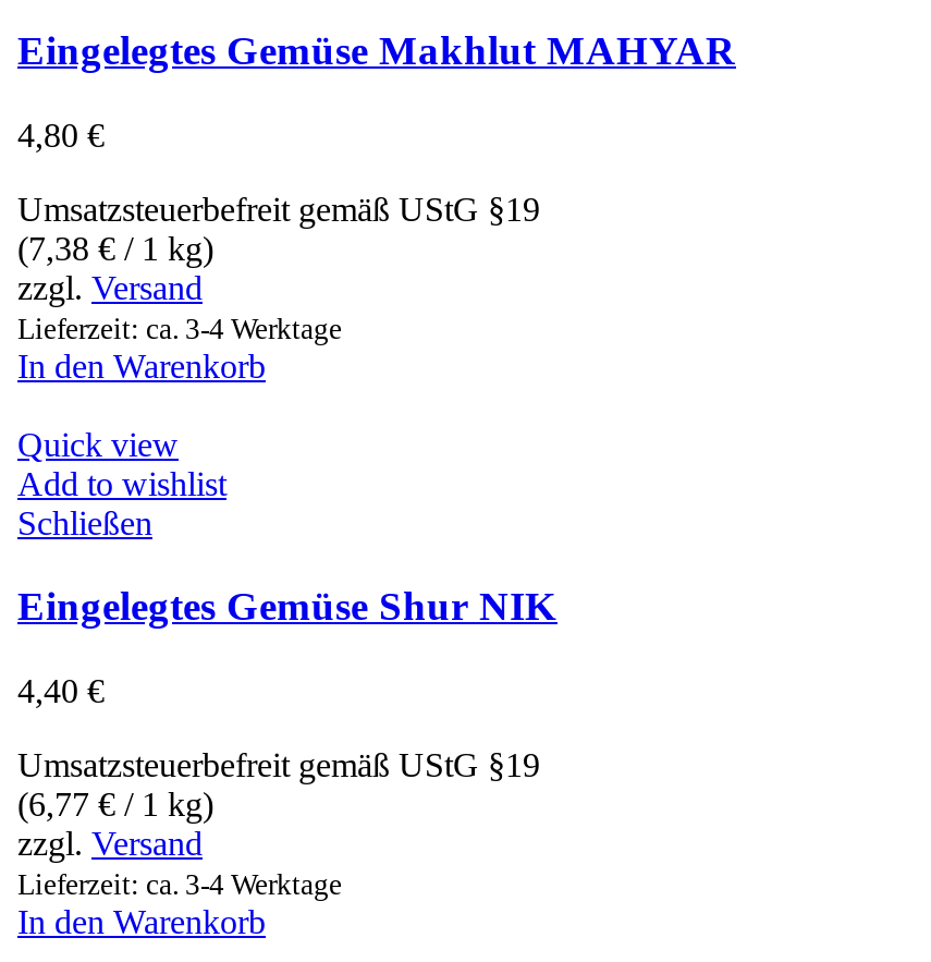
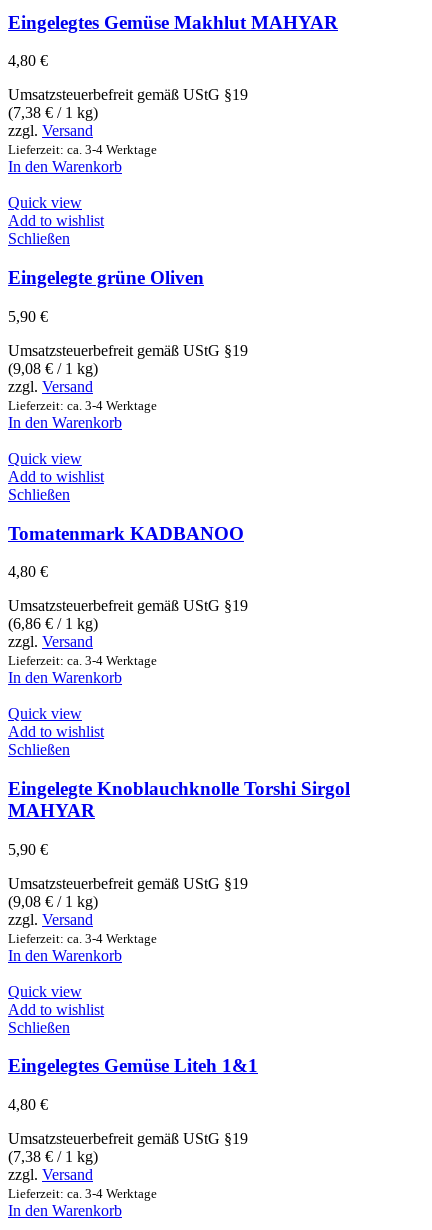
- Eingelegtes Gemüse Shur NIK
+ Eingelegte grüne Oliven

- 4,40 €
+ 5,90 €

- (6,77 €/ 1 kg)
+ (9,08 €/ 1 kg)
+ zzgl. Versand
+ Lieferzeit: ca. 3-4 Werktage
+ In den Warenkorb
+ Quick view
+ Add to wishlist
+ Schließen
+ Tomatenmark KADBANOO
+ 4,80 €
+ Umsatzsteuerbefreit gemäß UStG §19
+ (6,86 €/ 1 kg)
+ zzgl. Versand
+ Lieferzeit: ca. 3-4 Werktage
+ In den Warenkorb
+ Quick view
+ Add to wishlist
+ Schließen
+ Eingelegte Knoblauchknolle Torshi Sirgol
+ MAHYAR
+ 5,90 €
+ Umsatzsteuerbefreit gemäß UStG §19
+ (9,08 €/ 1 kg)
+ zzgl. Versand
+ Lieferzeit: ca. 3-4 Werktage
+ In den Warenkorb
+ Quick view
+ Add to wishlist
+ Schließen
+ Eingelegtes Gemüse Liteh 1&1
+ 4,80 €
+ Umsatzsteuerbefreit gemäß UStG §19
+ (7,38 €/ 1 kg)
